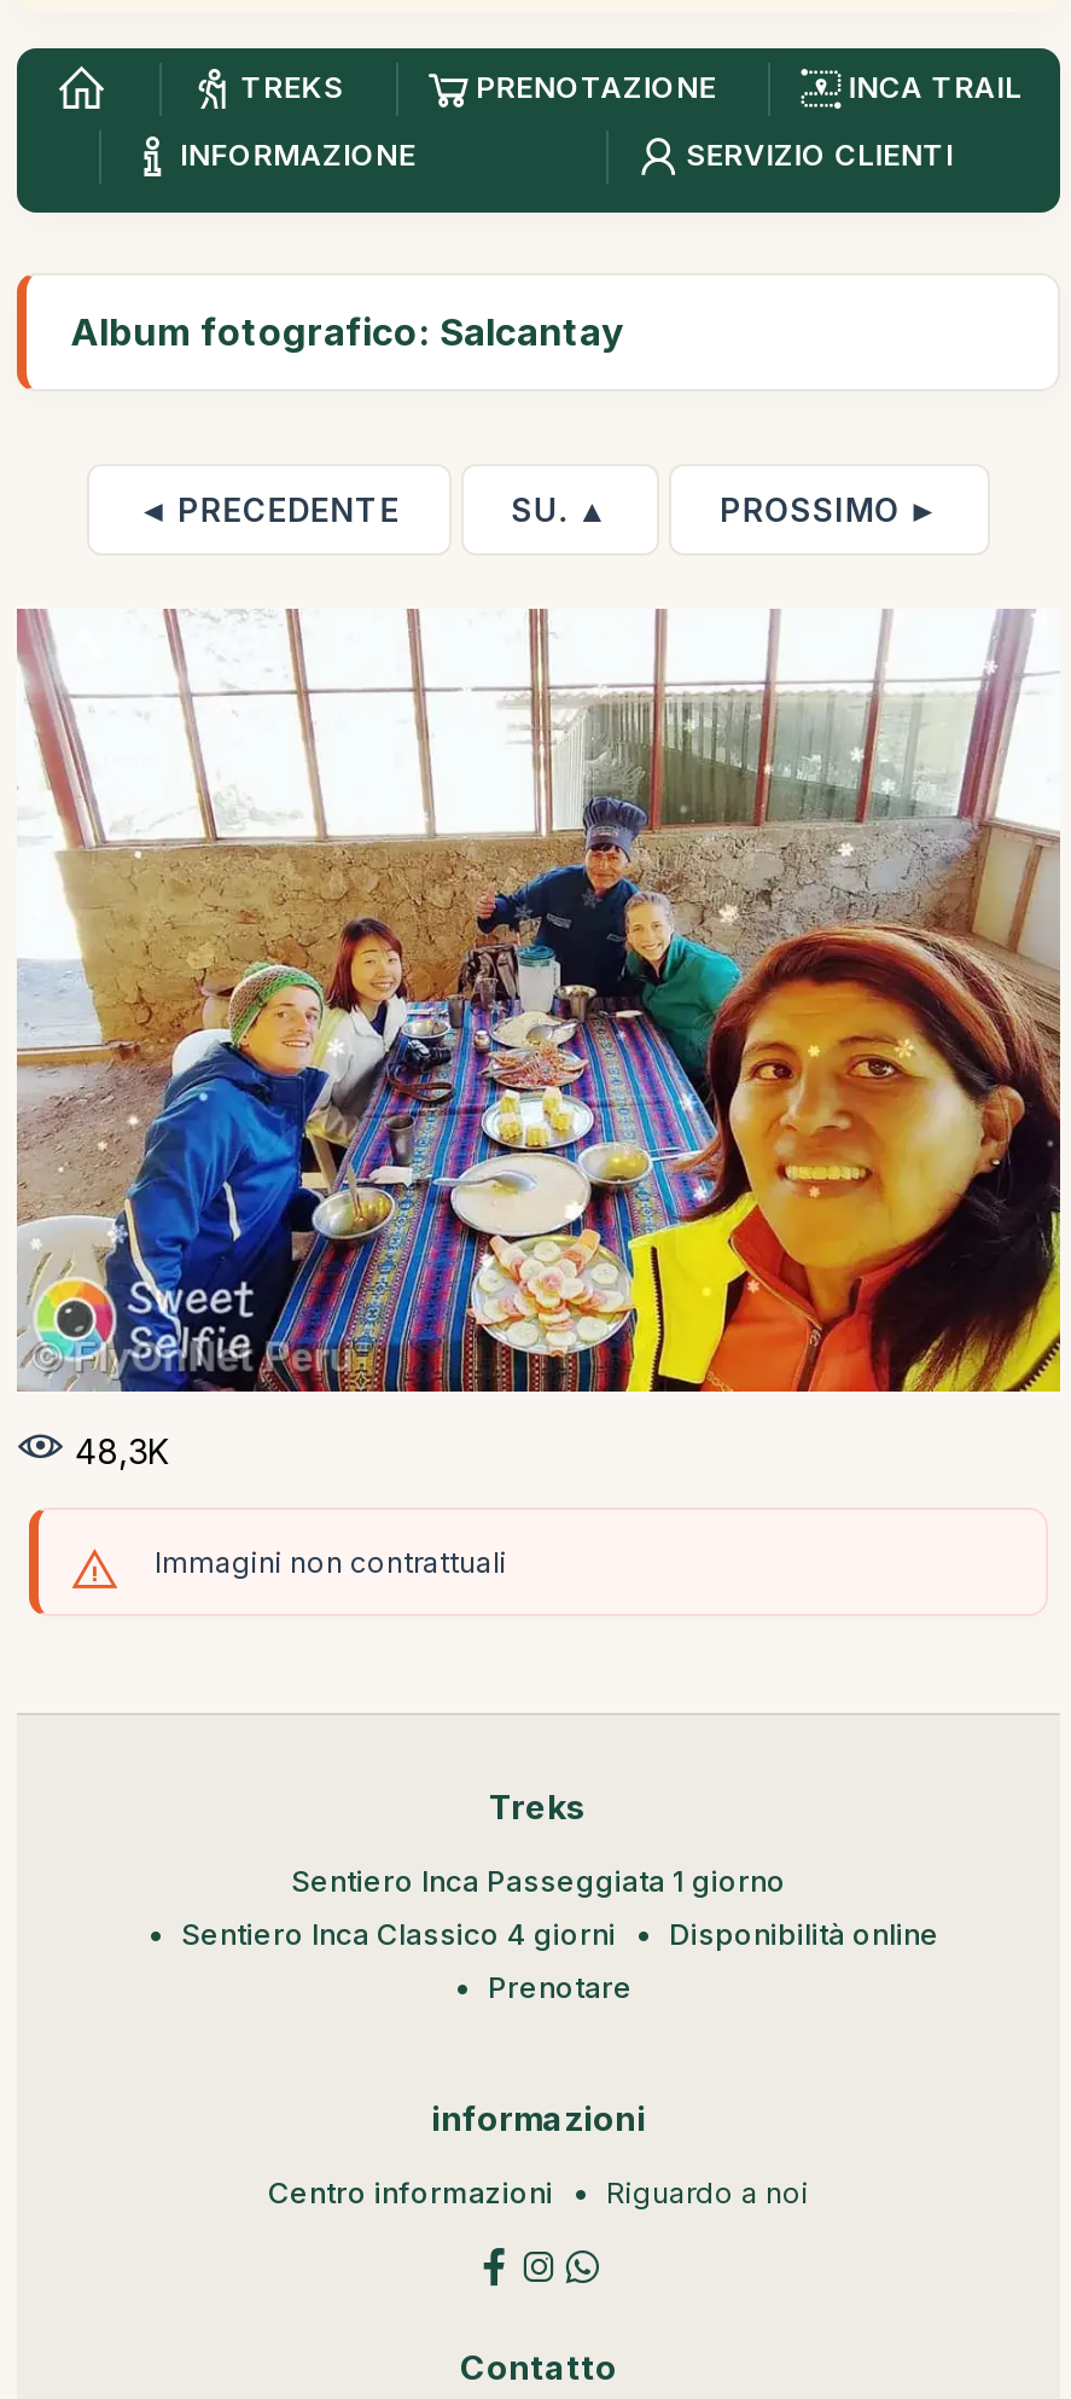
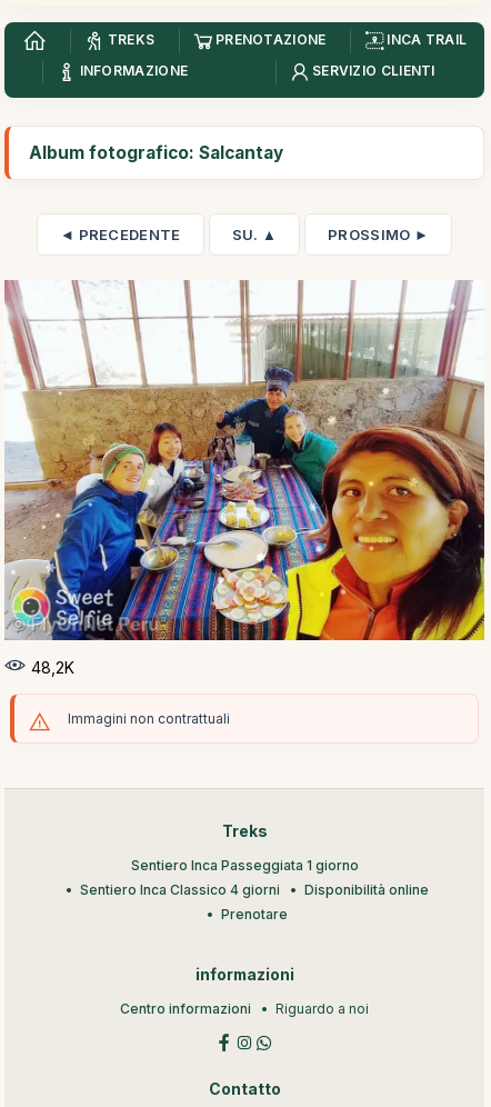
- 48,3K
+ 48,2K
